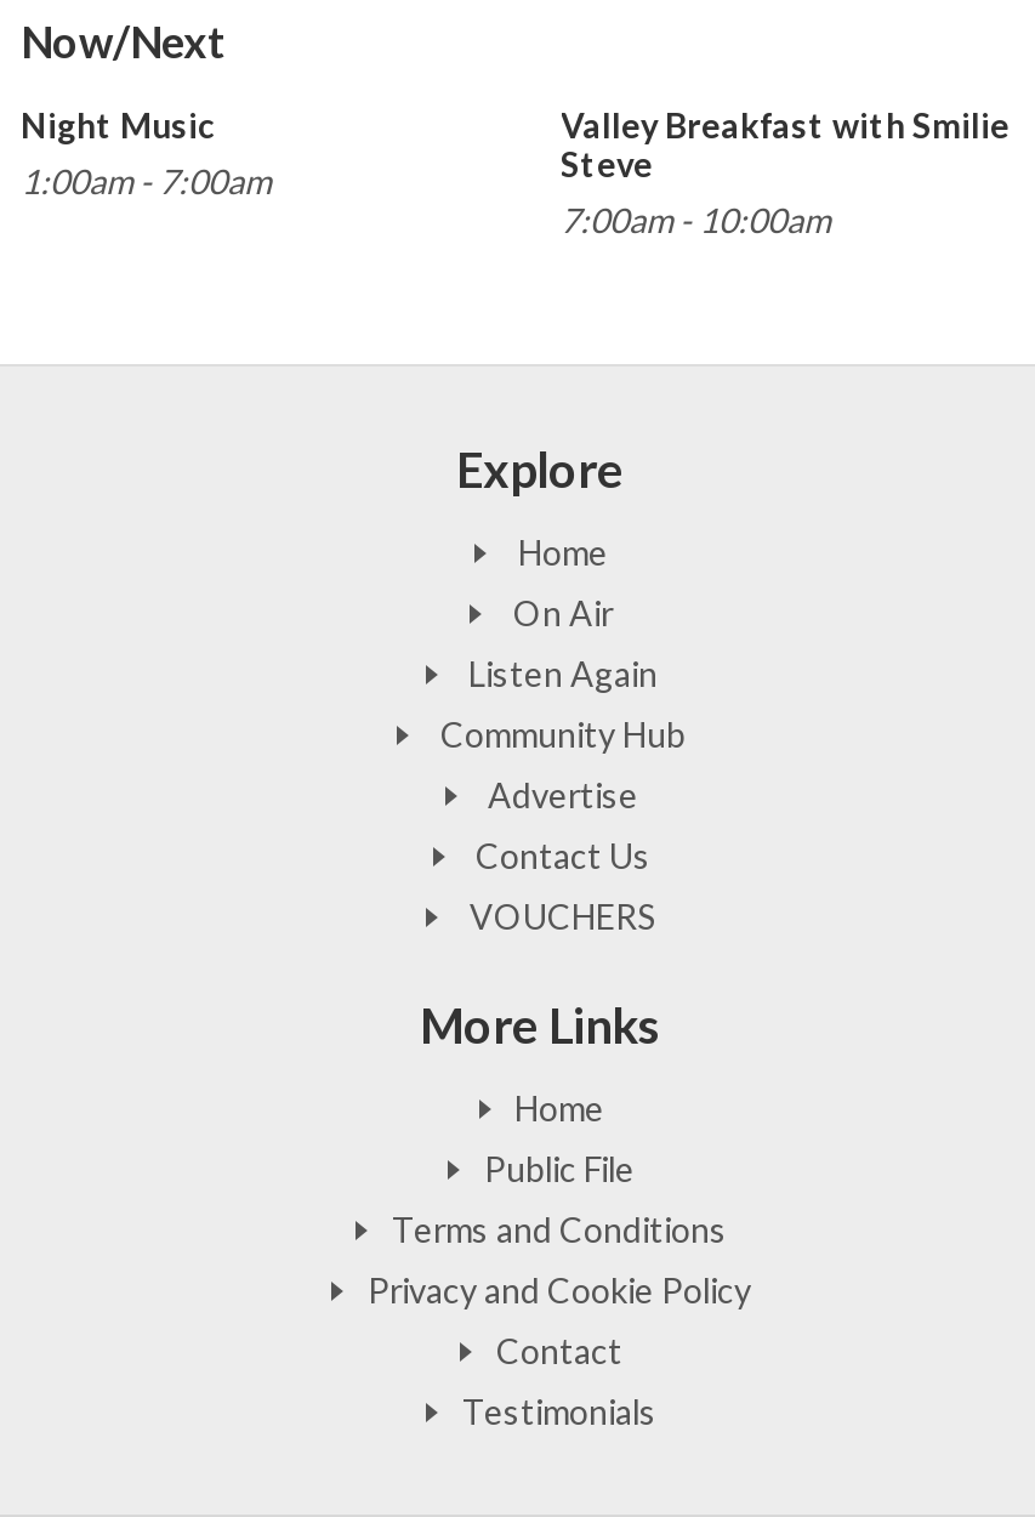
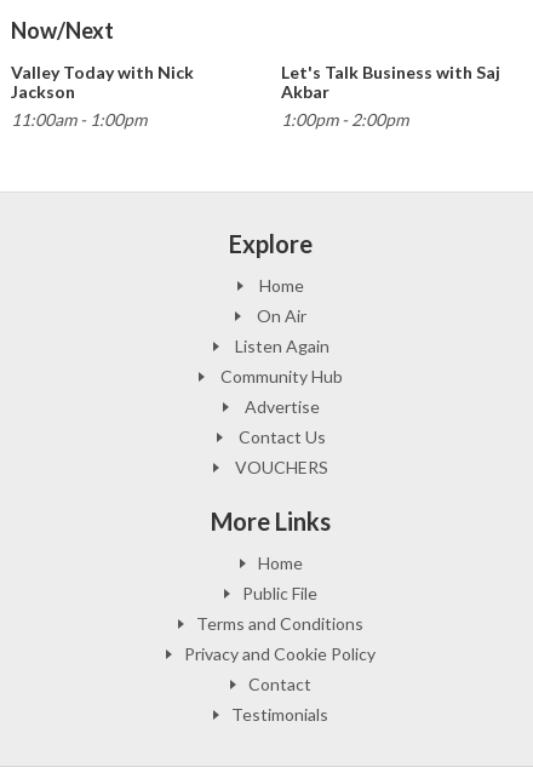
- Night Music
- 1:00am - 7:00am
+ Valley Today with Nick
+ Jackson
+ 11:00am - 1:00pm

- Valley Breakfast with Smilie
- Steve
- 7:00am - 10:00am
+ Let's Talk Business with Saj
+ Akbar
+ 1:00pm - 2:00pm
